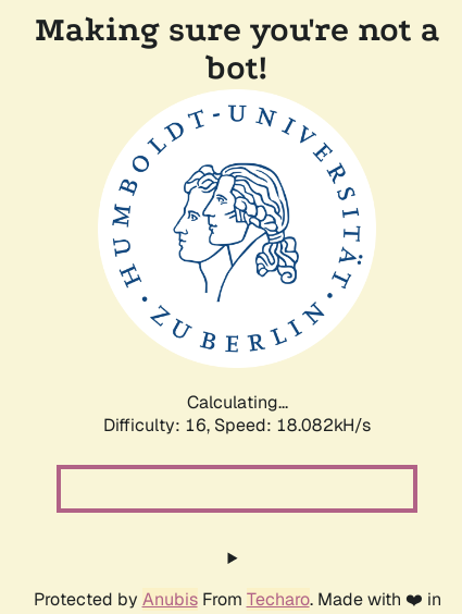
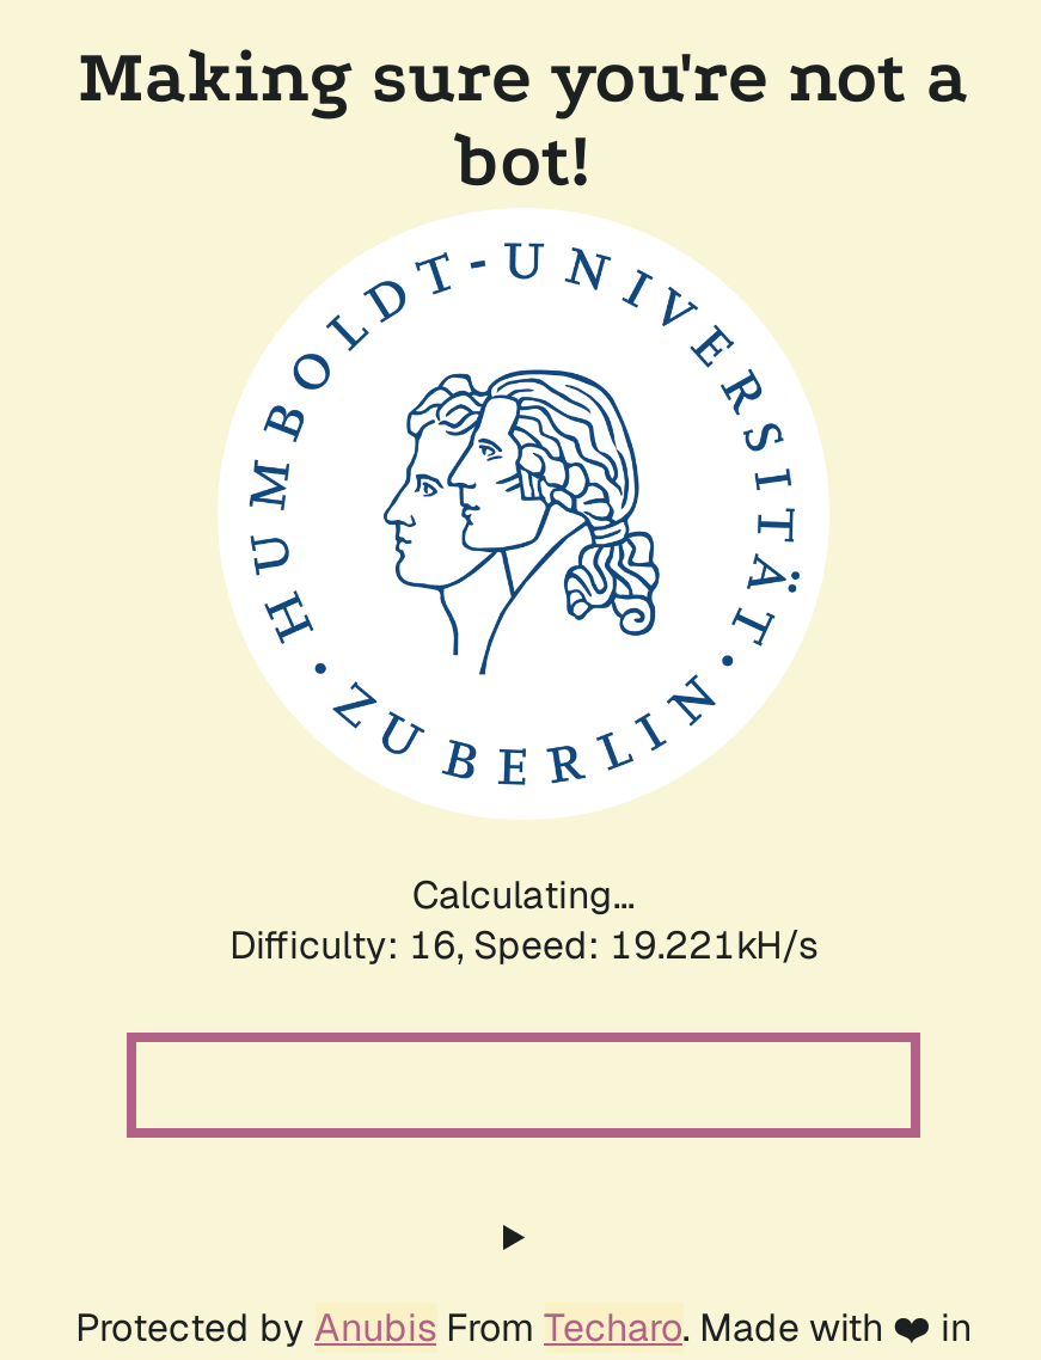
- Difficulty: 16, Speed: 18.082kH/s
+ Difficulty: 16, Speed: 19.221kH/s
